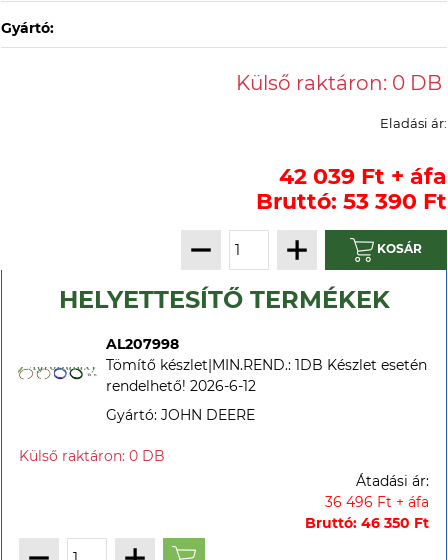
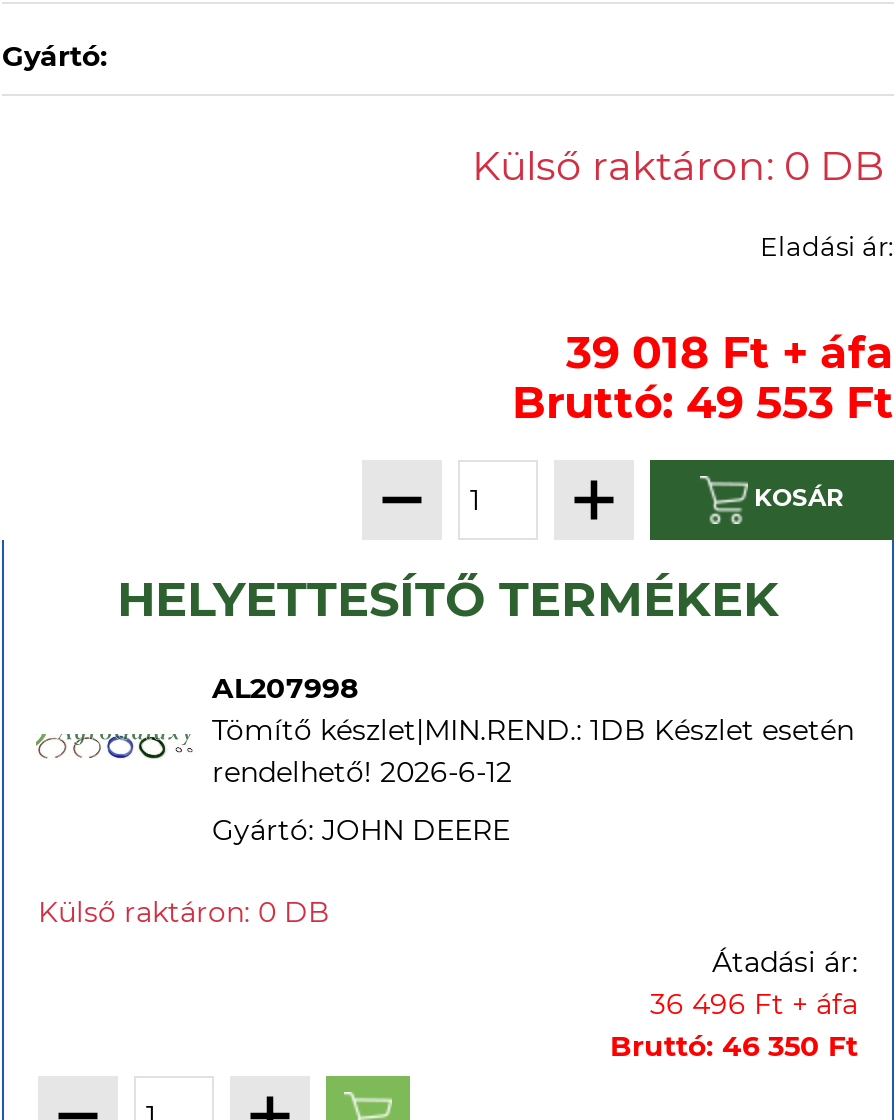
- 42 039 Ft + áfa
+ 39 018 Ft + áfa

- Bruttó: 53 390 Ft
+ Bruttó: 49 553 Ft
